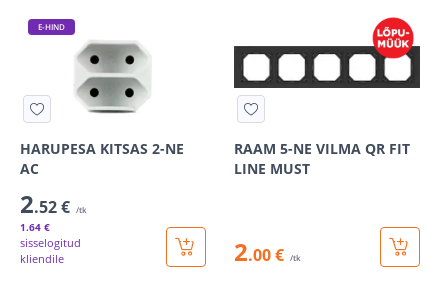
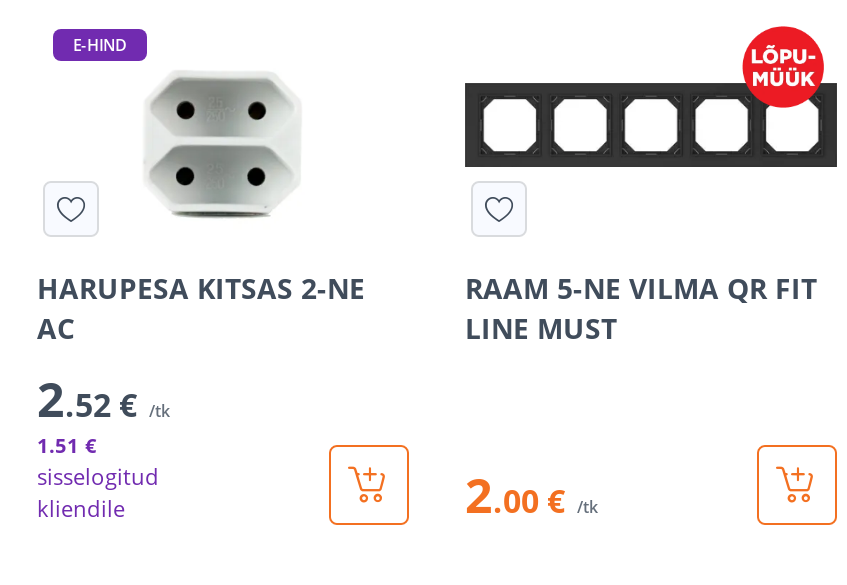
- 1.64 €
+ 1.51 €
